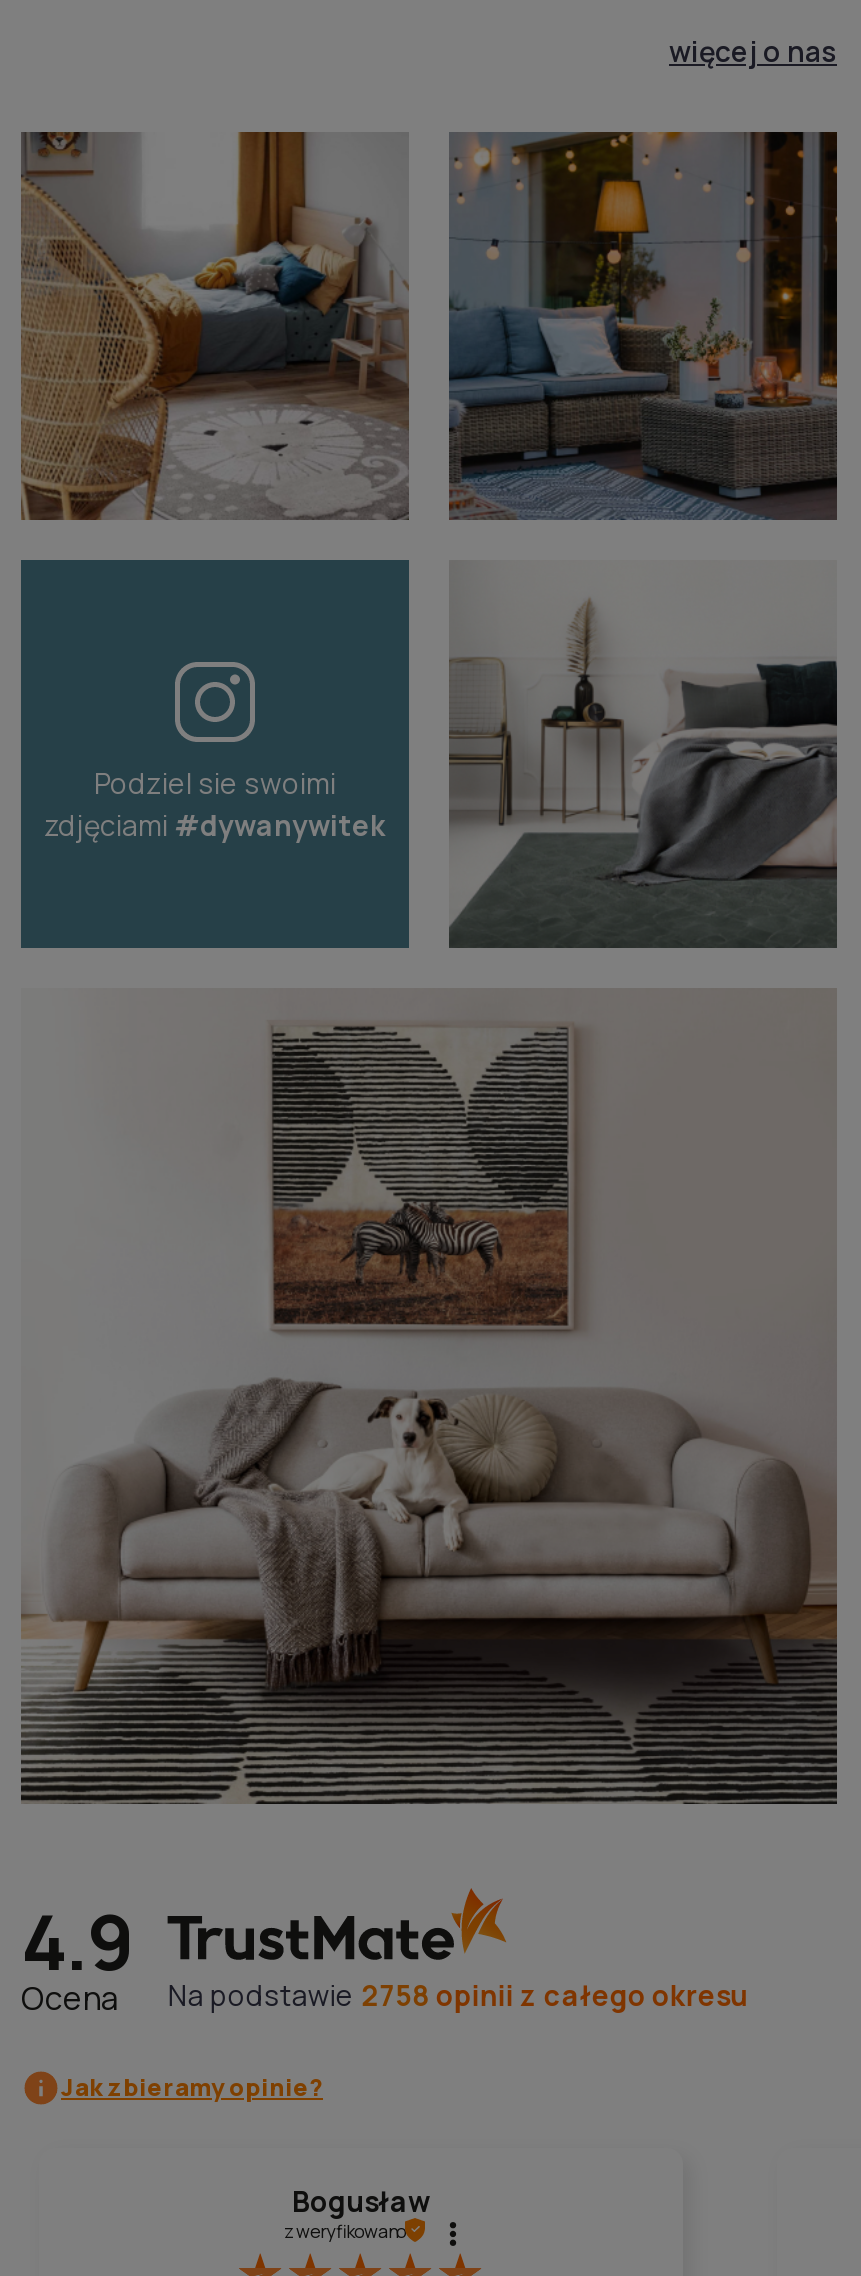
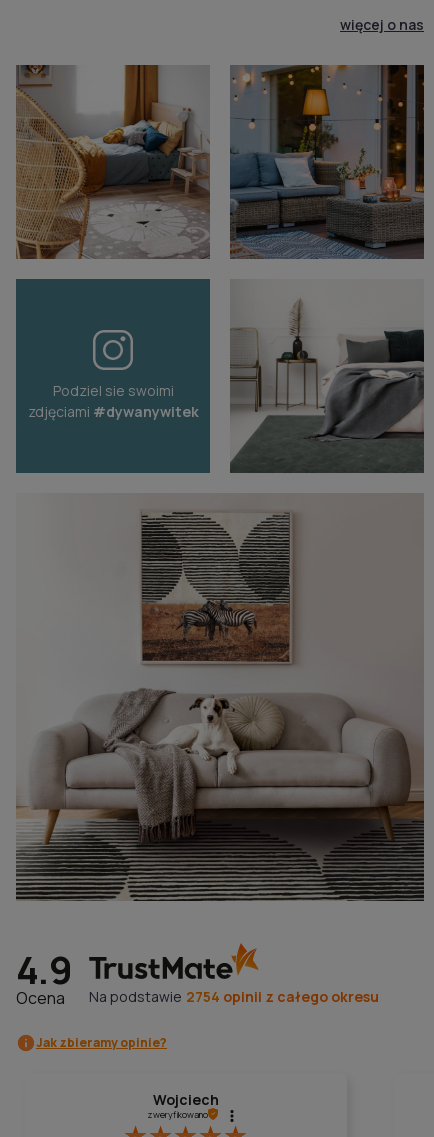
- Na podstawie 2758 opinii z całego okresu
+ Na podstawie 2754 opinii z całego okresu

- Bogusław
+ Wojciech
